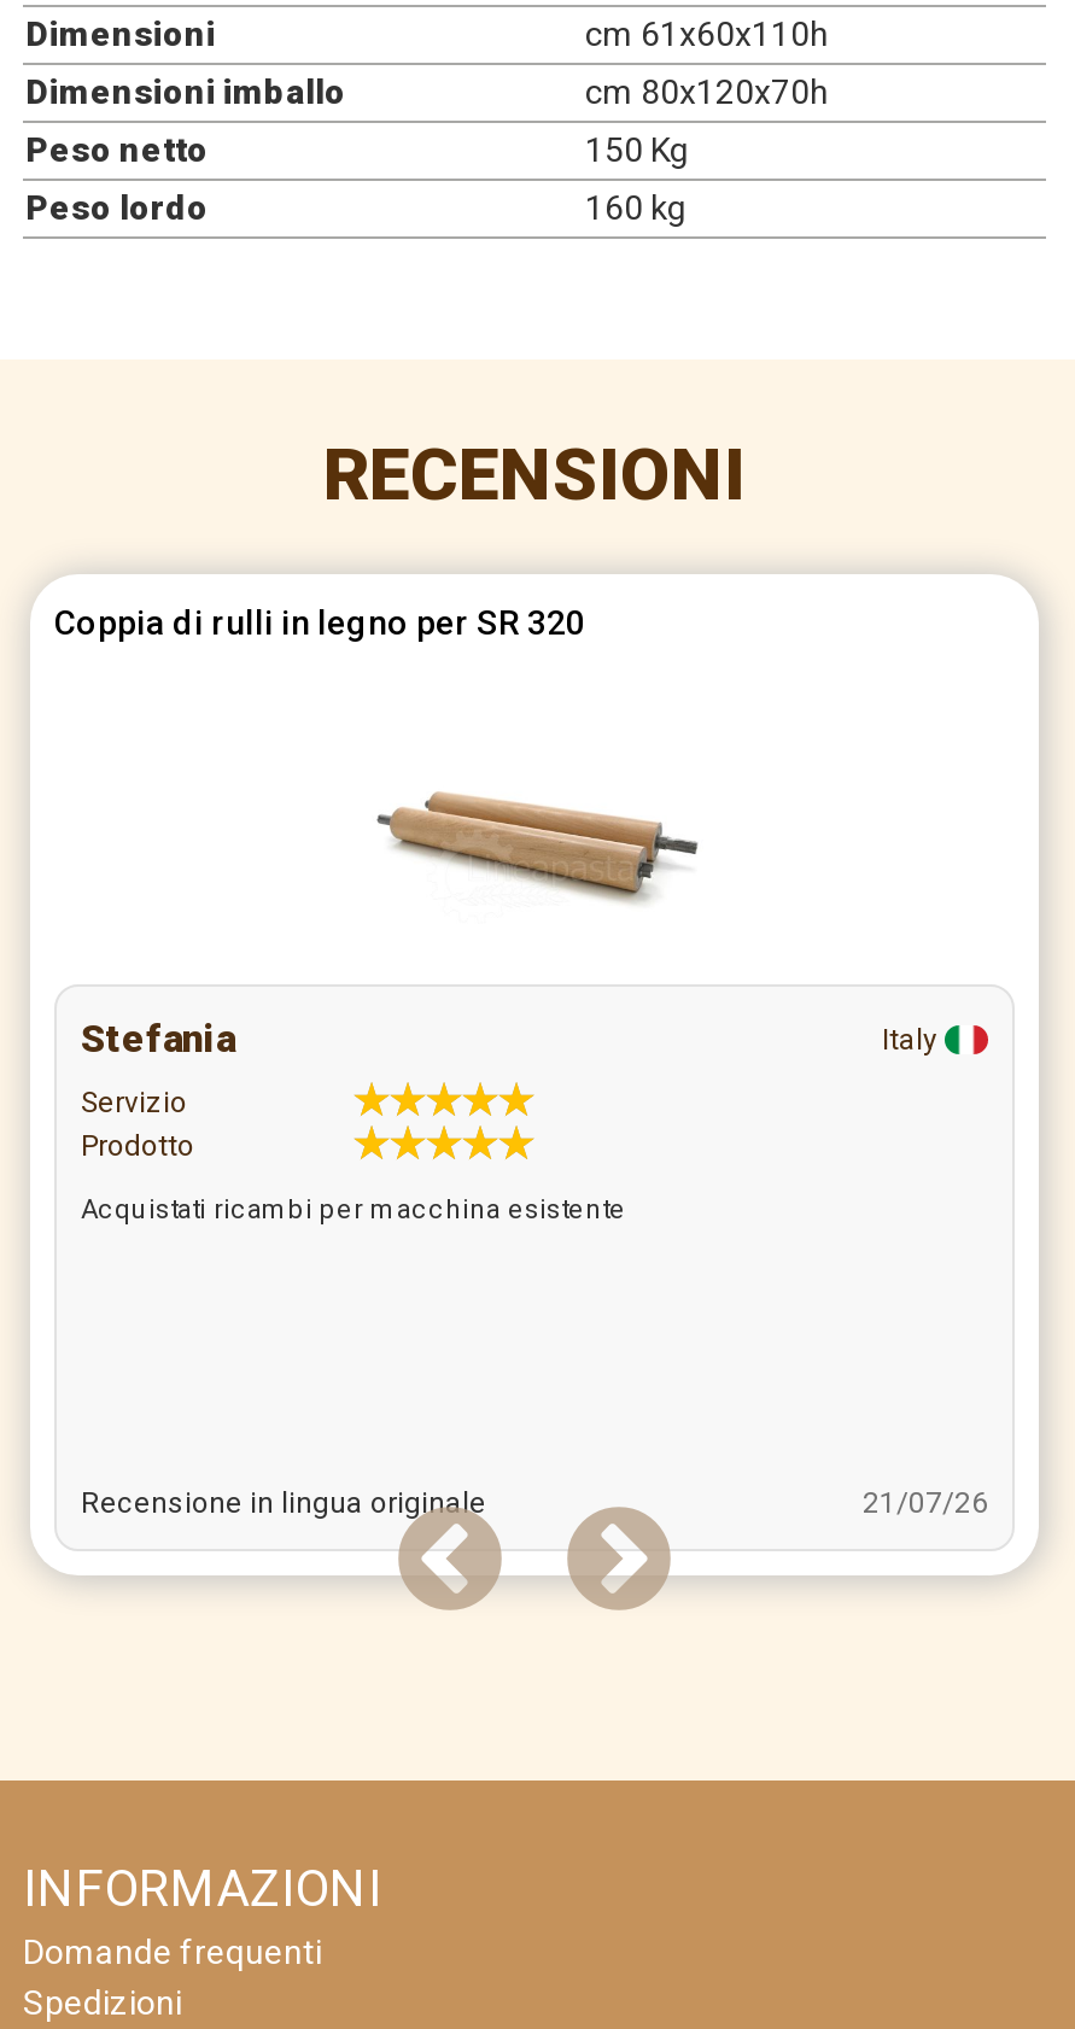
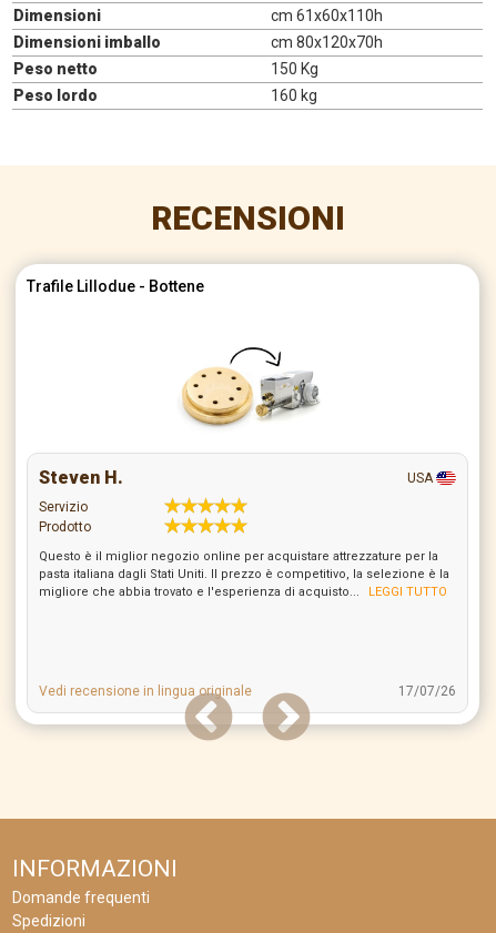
- Coppia di rulli in legno per SR 320
+ Trafile Lillodue - Bottene

- [image]
- Stefania
- Italy
+ [image]
+ Steven H.
+ USA

- Acquistati ricambi per macchina esistente
+ Questo è il miglior negozio online per acquistare attrezzature per la
+ pasta italiana dagli Stati Uniti. Il prezzo è competitivo, la selezione è la
+ migliore che abbia trovato e l'esperienza di acquisto... LEGGI TUTTO

- Recensione in lingua originale
- 21/07/26
+ Vedi recensione in lingua originale
+ 17/07/26
